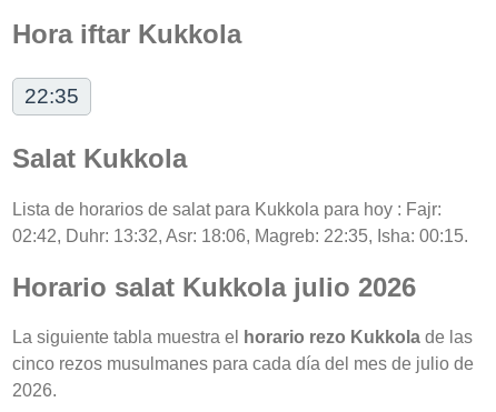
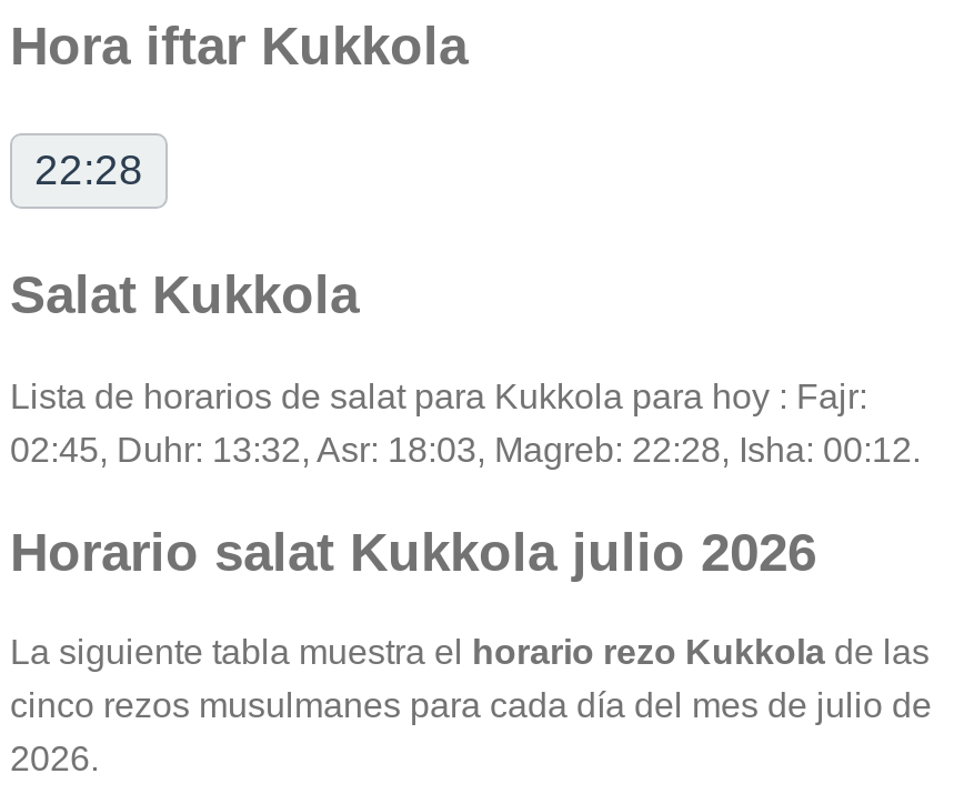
- 22:35
+ 22:28

- 02:42, Duhr: 13:32, Asr: 18:06, Magreb: 22:35, Isha: 00:15.
+ 02:45, Duhr: 13:32, Asr: 18:03, Magreb: 22:28, Isha: 00:12.
